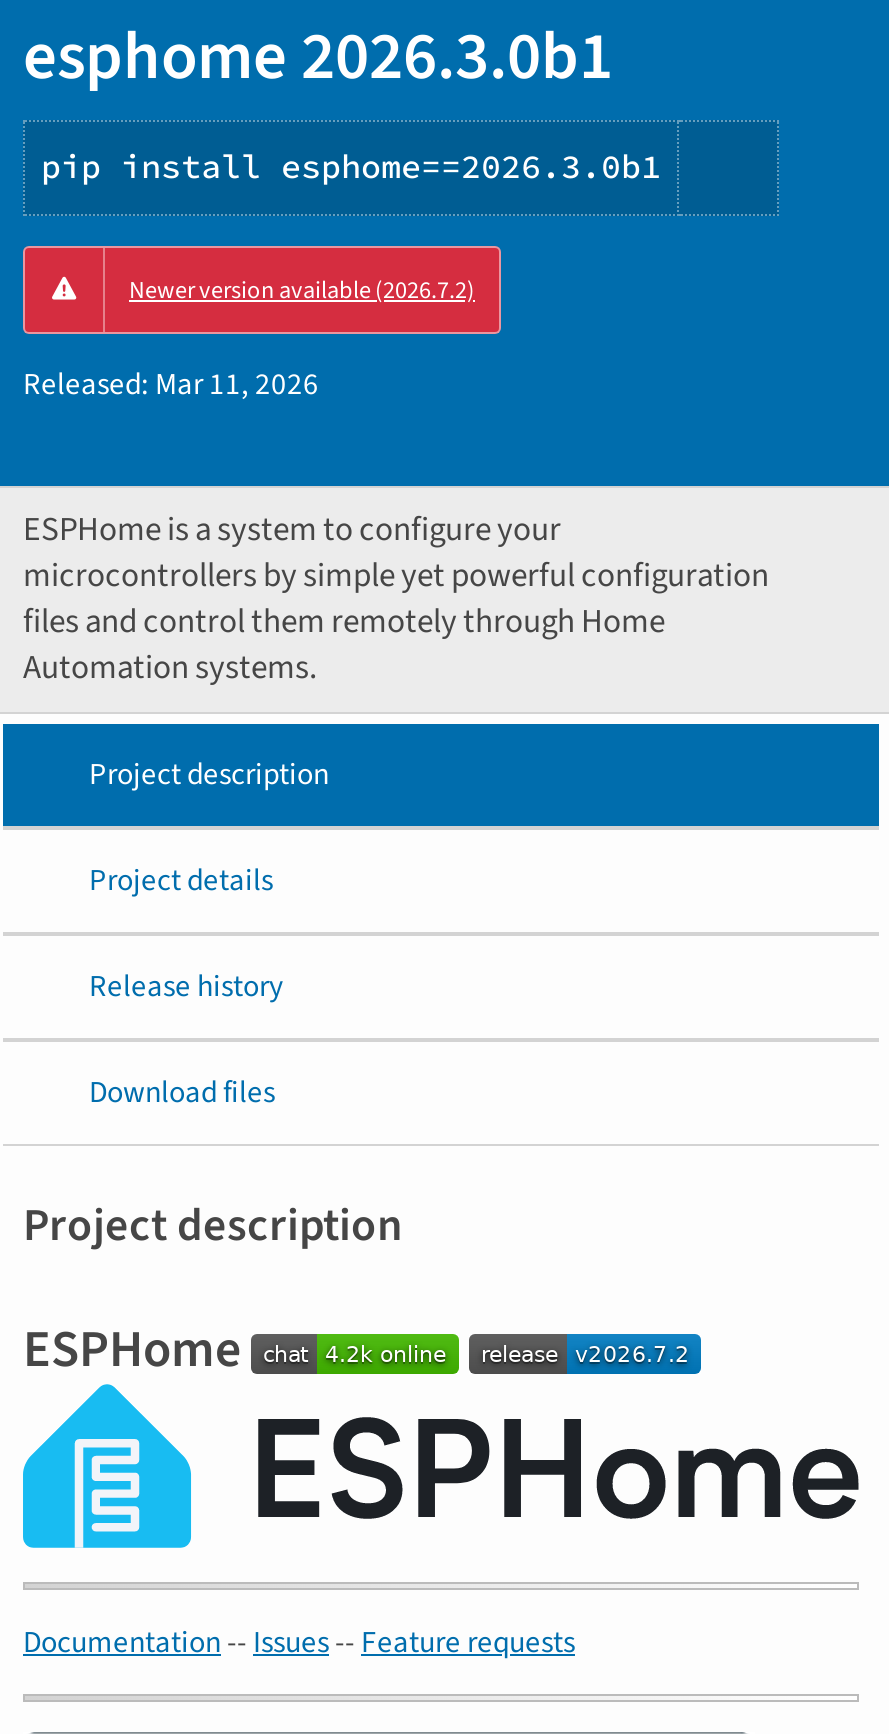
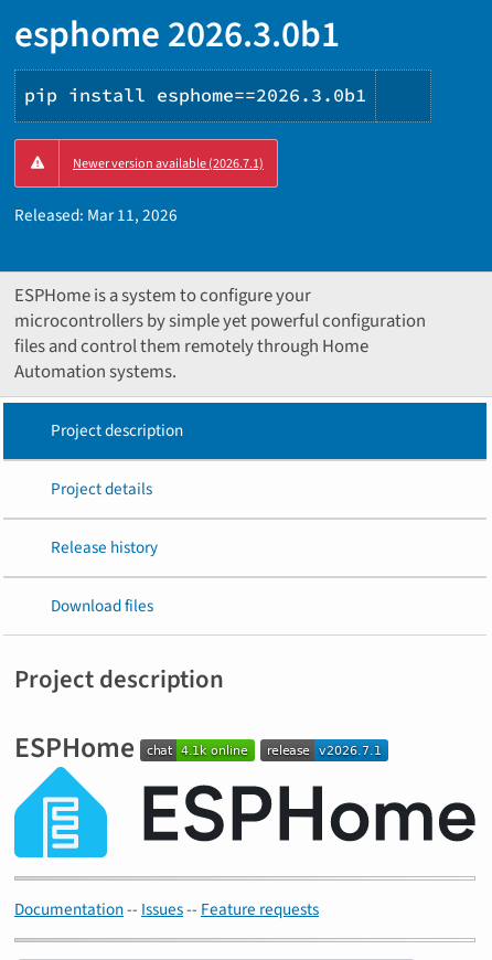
- Newer version available (2026.7.2)
+ Newer version available (2026.7.1)
